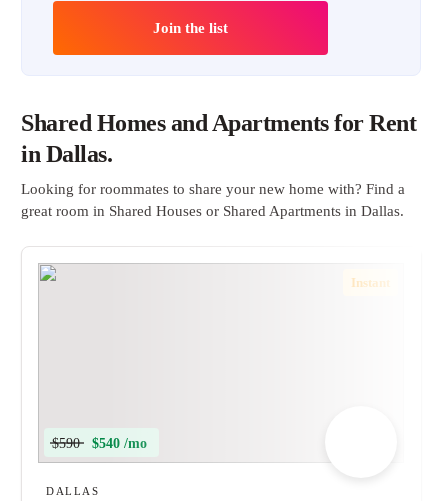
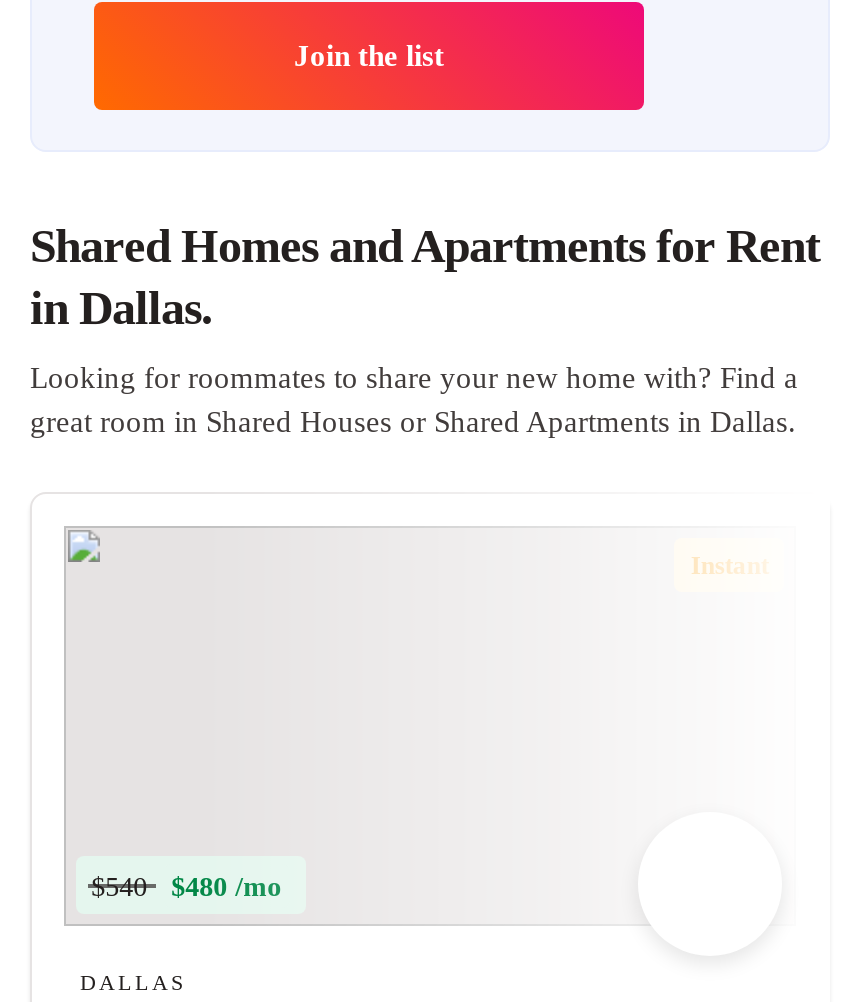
- $590 $540 /mo
+ $540 $480 /mo
